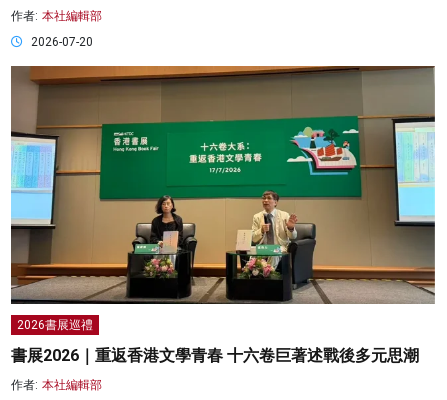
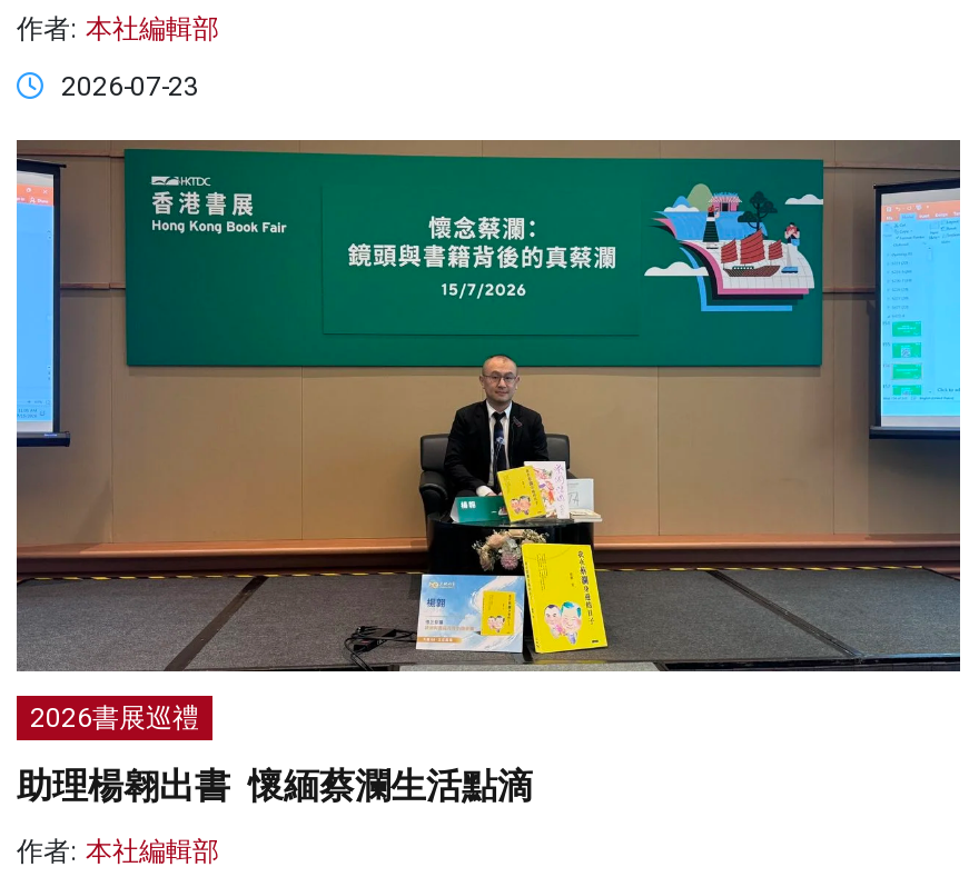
- 2026-07-20
+ 2026-07-23

- [image]
+ [image]

- 書展2026｜重返香港文學青春 十六卷巨著述戰後多元思潮
+ 助理楊翱出書 懷緬蔡瀾生活點滴
